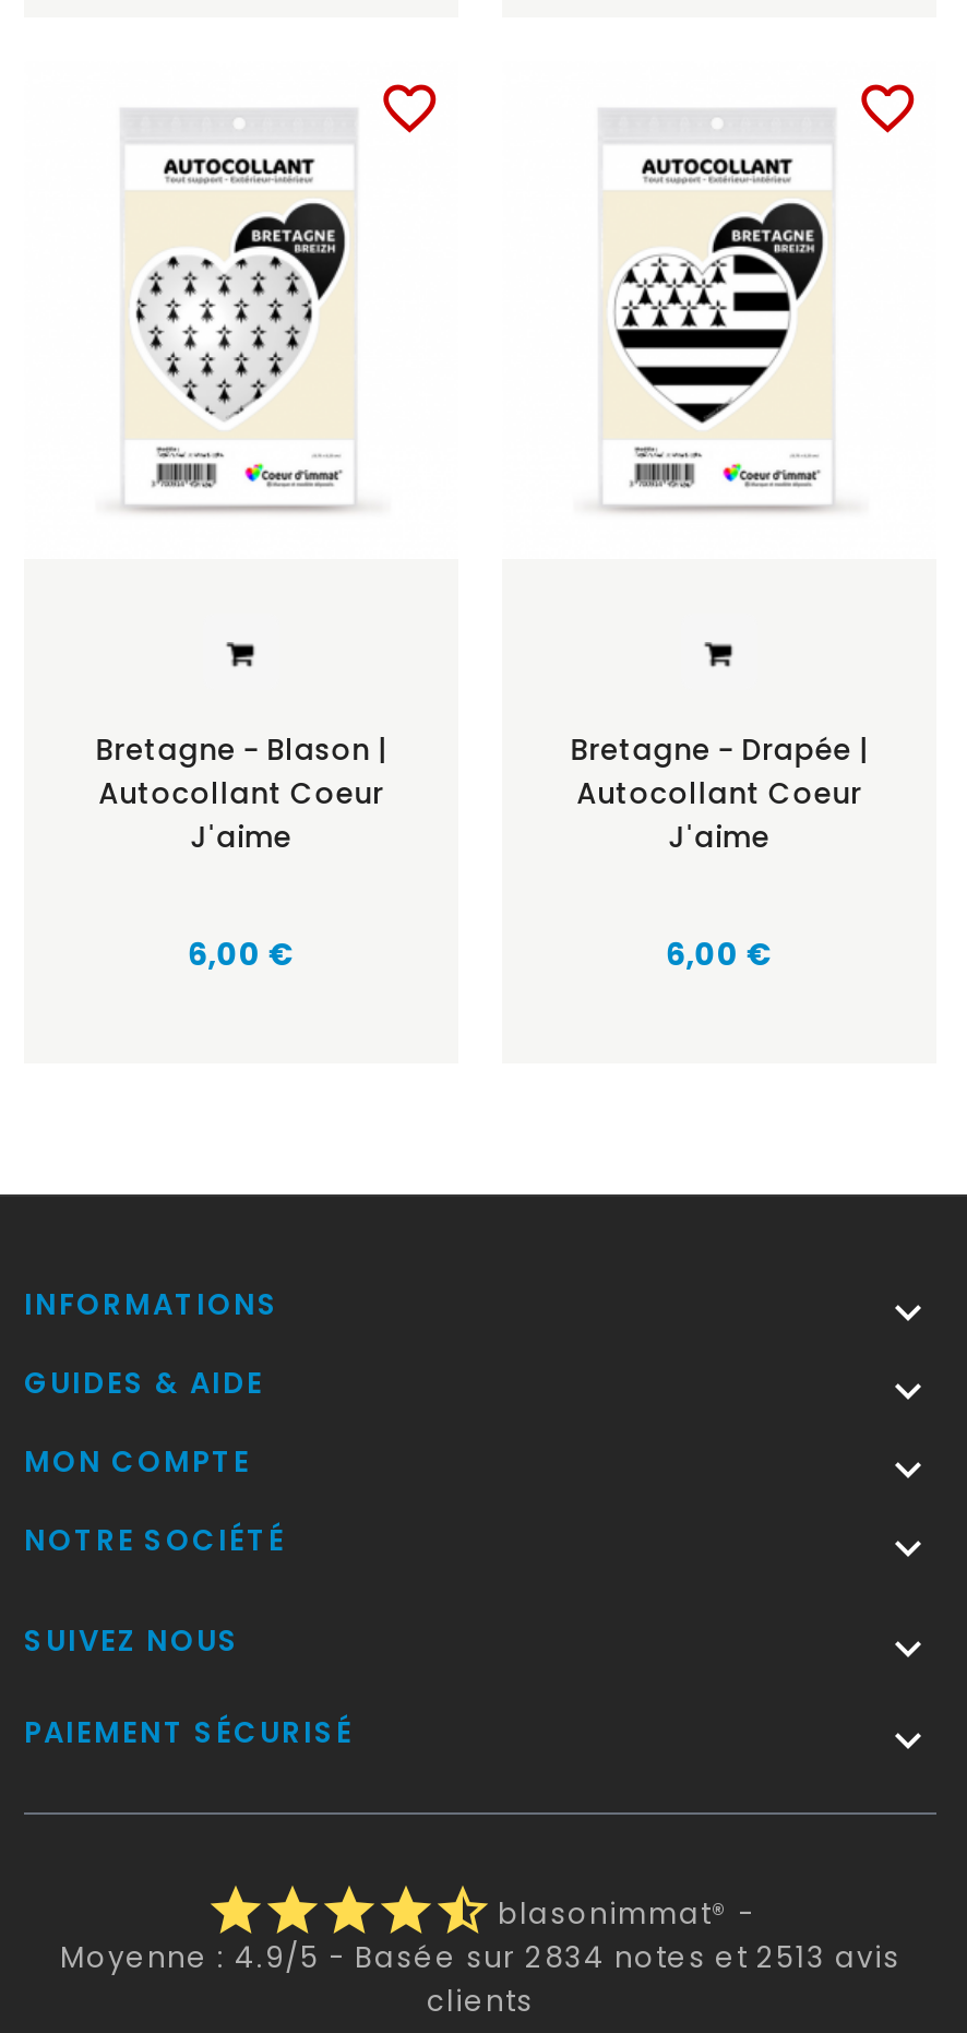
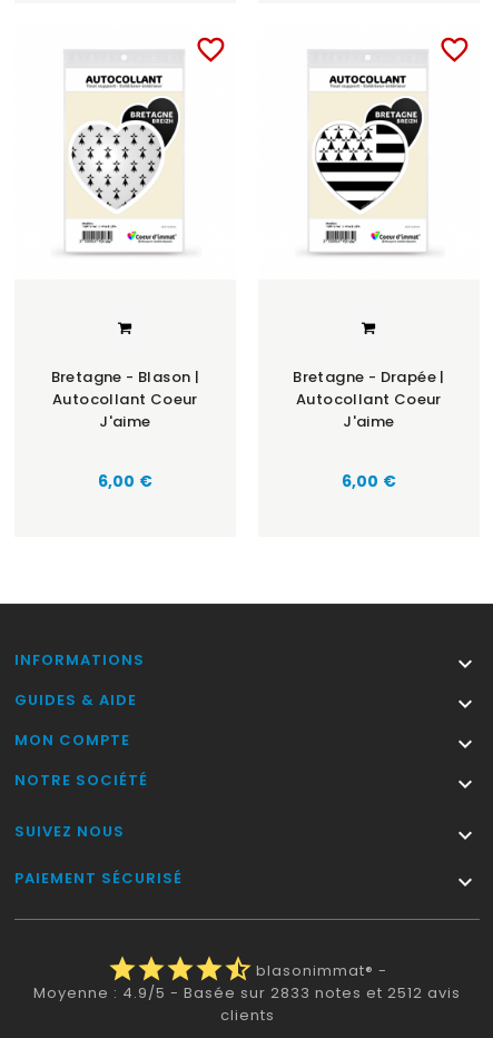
- Moyenne : 4.9/5 - Basée sur 2834 notes et 2513 avis
+ Moyenne : 4.9/5 - Basée sur 2833 notes et 2512 avis
